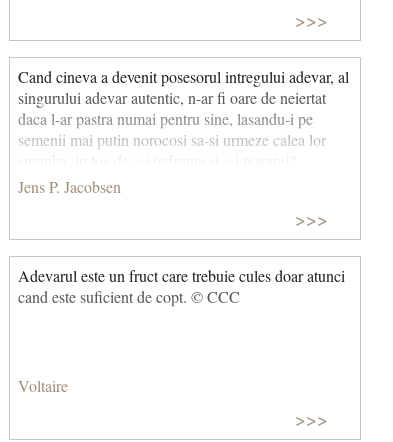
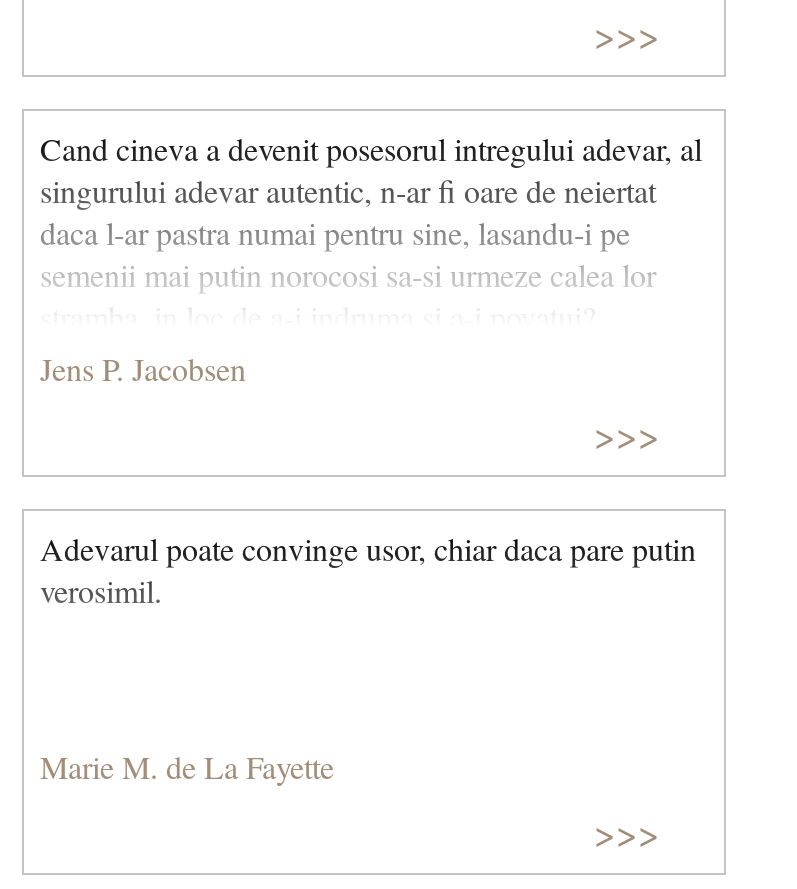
- Adevarul este un fruct care trebuie cules doar atunci
- cand este suficient de copt. © CCC
+ Adevarul poate convinge usor, chiar daca pare putin
+ verosimil.

- Voltaire
+ Marie M. de La Fayette
